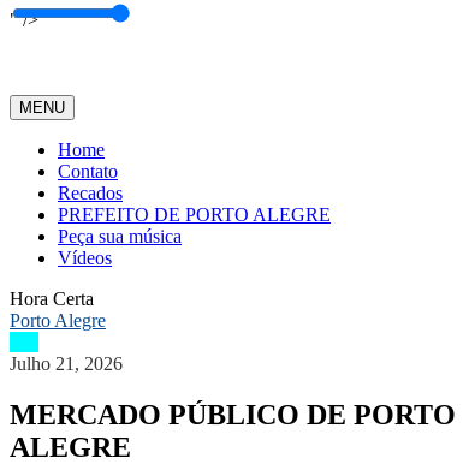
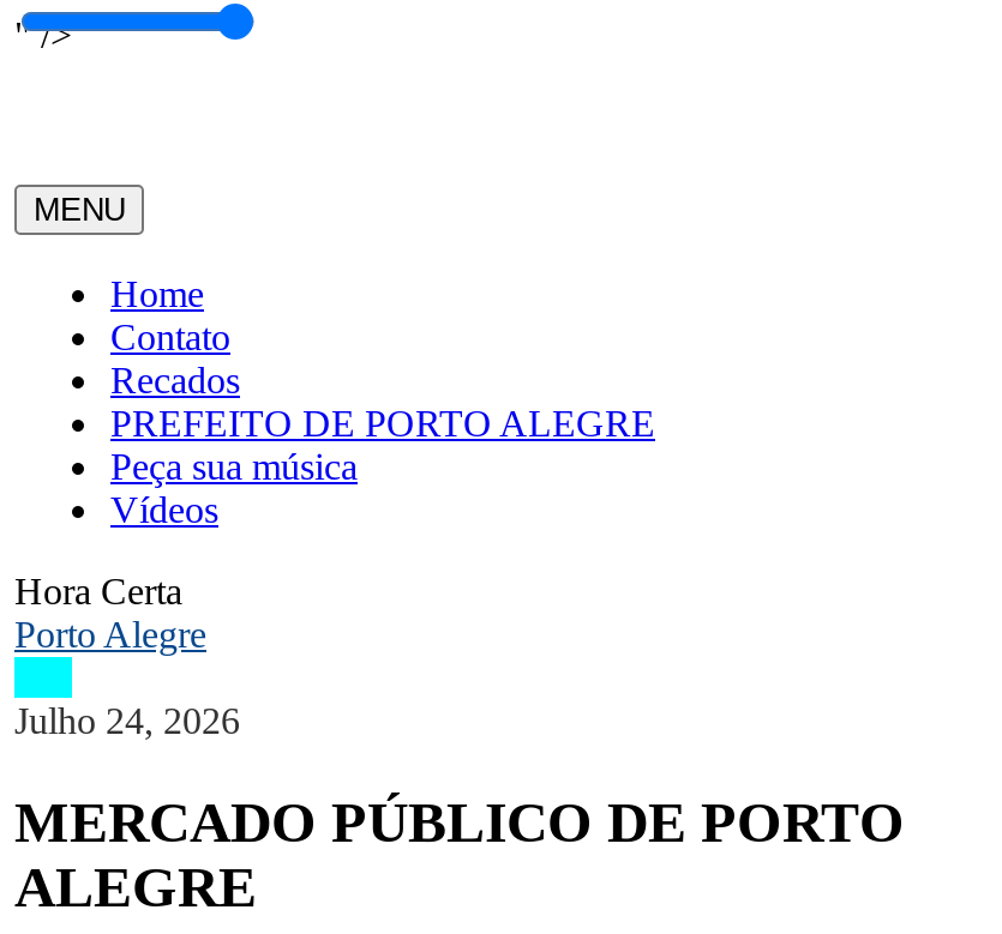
- Julho 21, 2026
+ Julho 24, 2026
